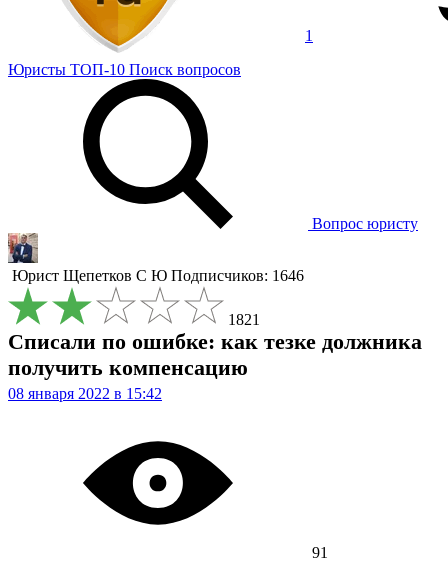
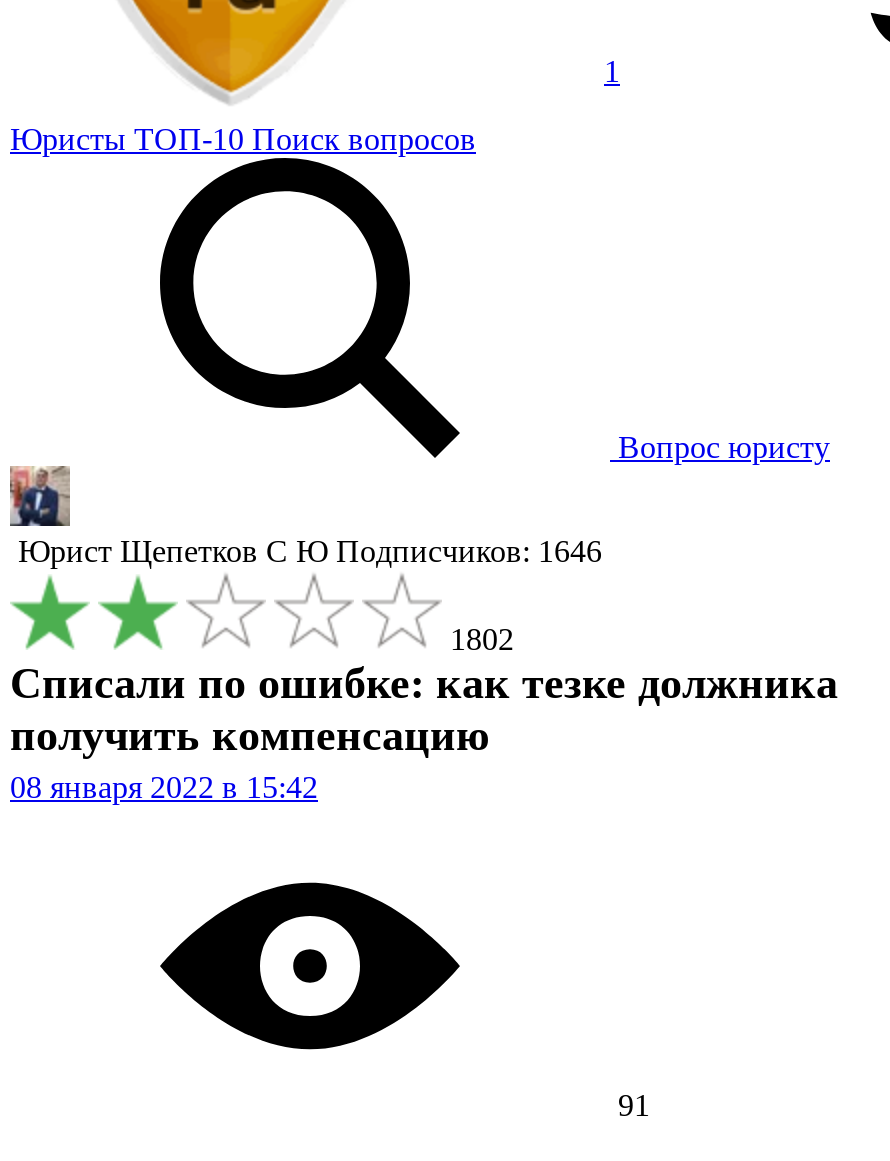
- 1821
+ 1802
